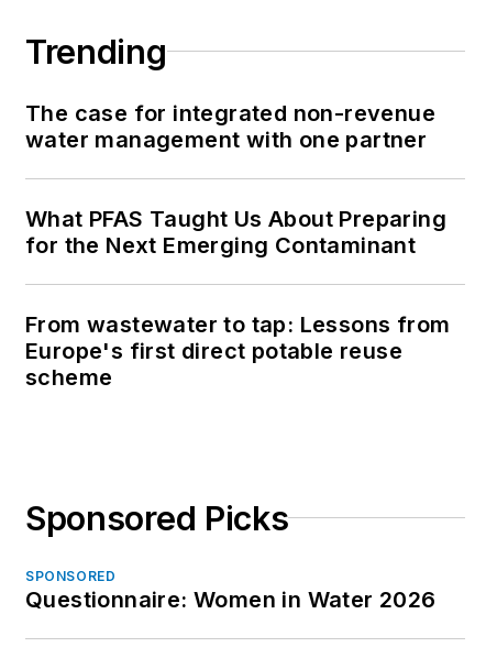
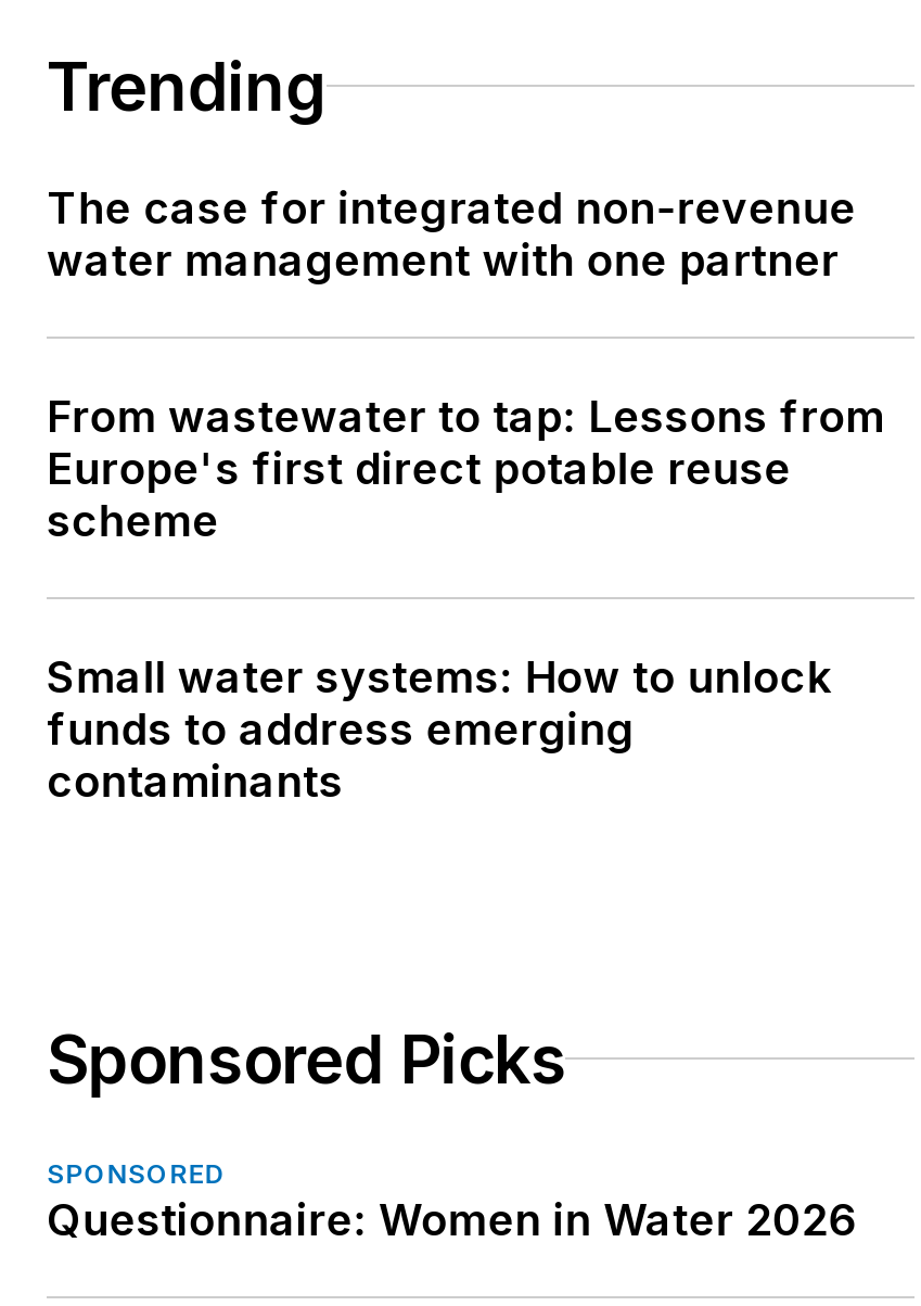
- What PFAS Taught Us About Preparing
- for the Next Emerging Contaminant

moved up: From wastewater to tap: Lessons from | Europe's first direct potable reuse | scheme

+ Small water systems: How to unlock
+ funds to address emerging
+ contaminants
